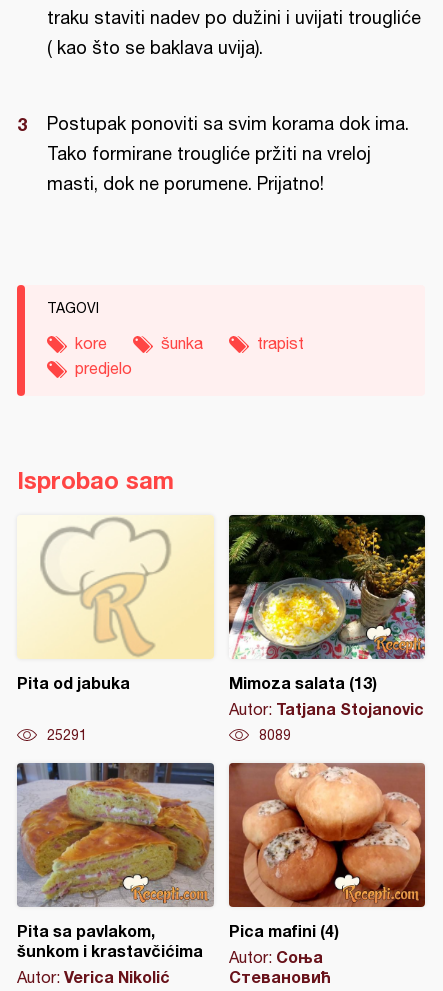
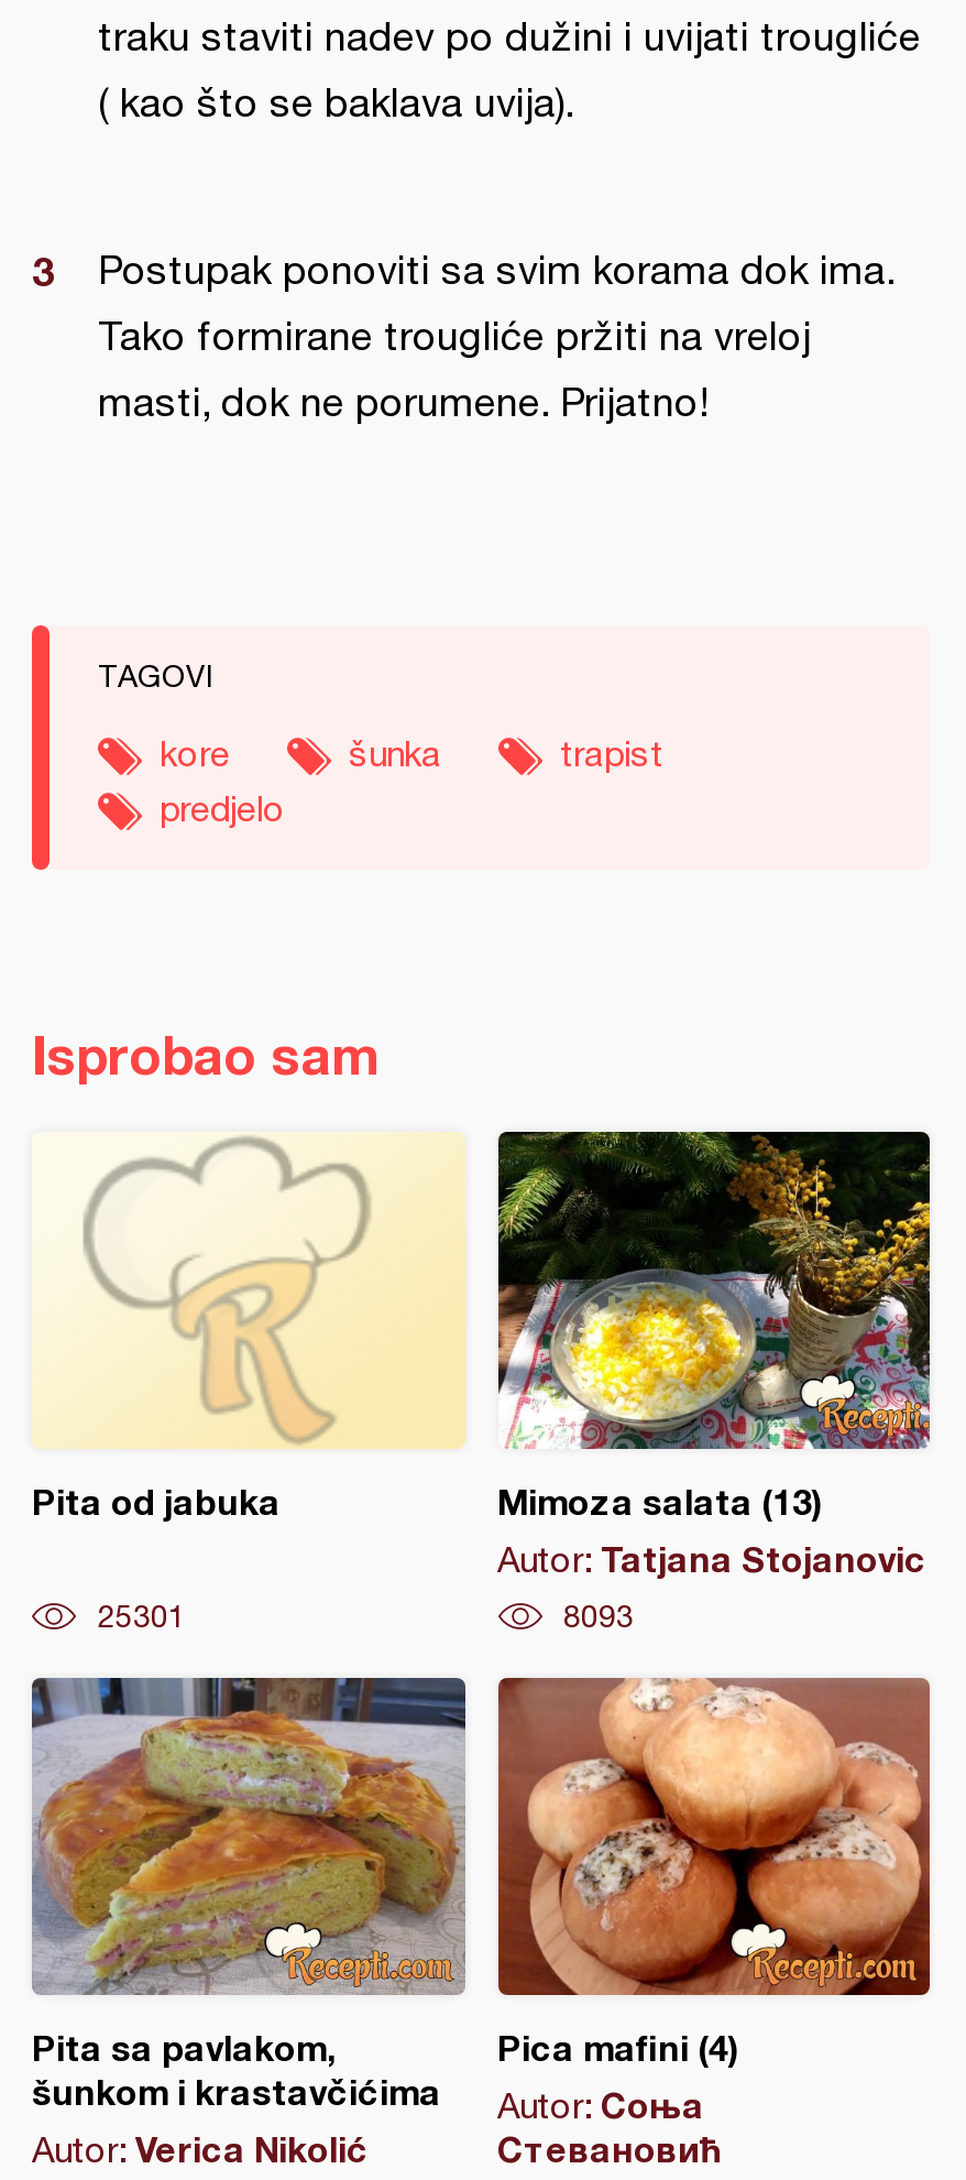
- 25291
+ 25301

- 8089
+ 8093
